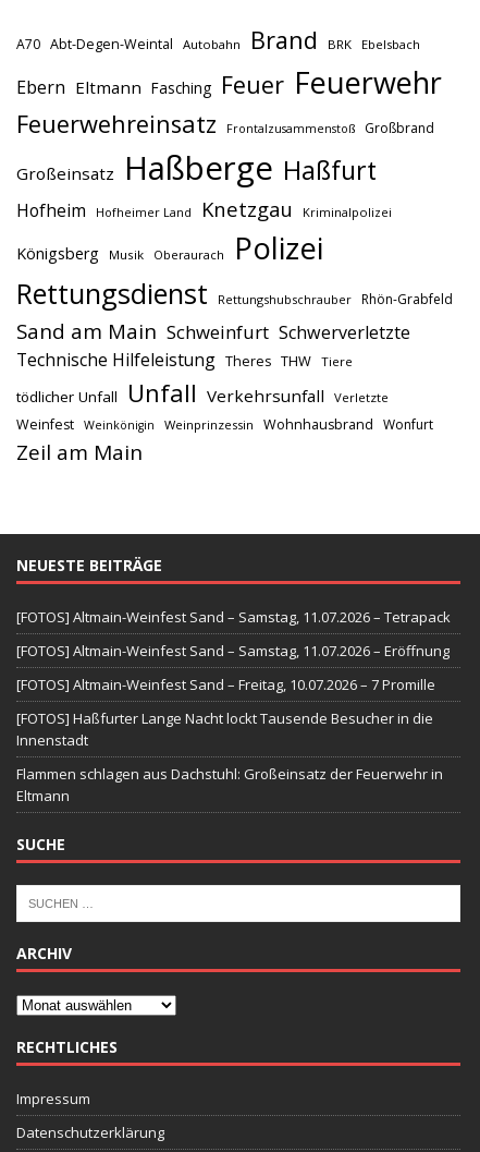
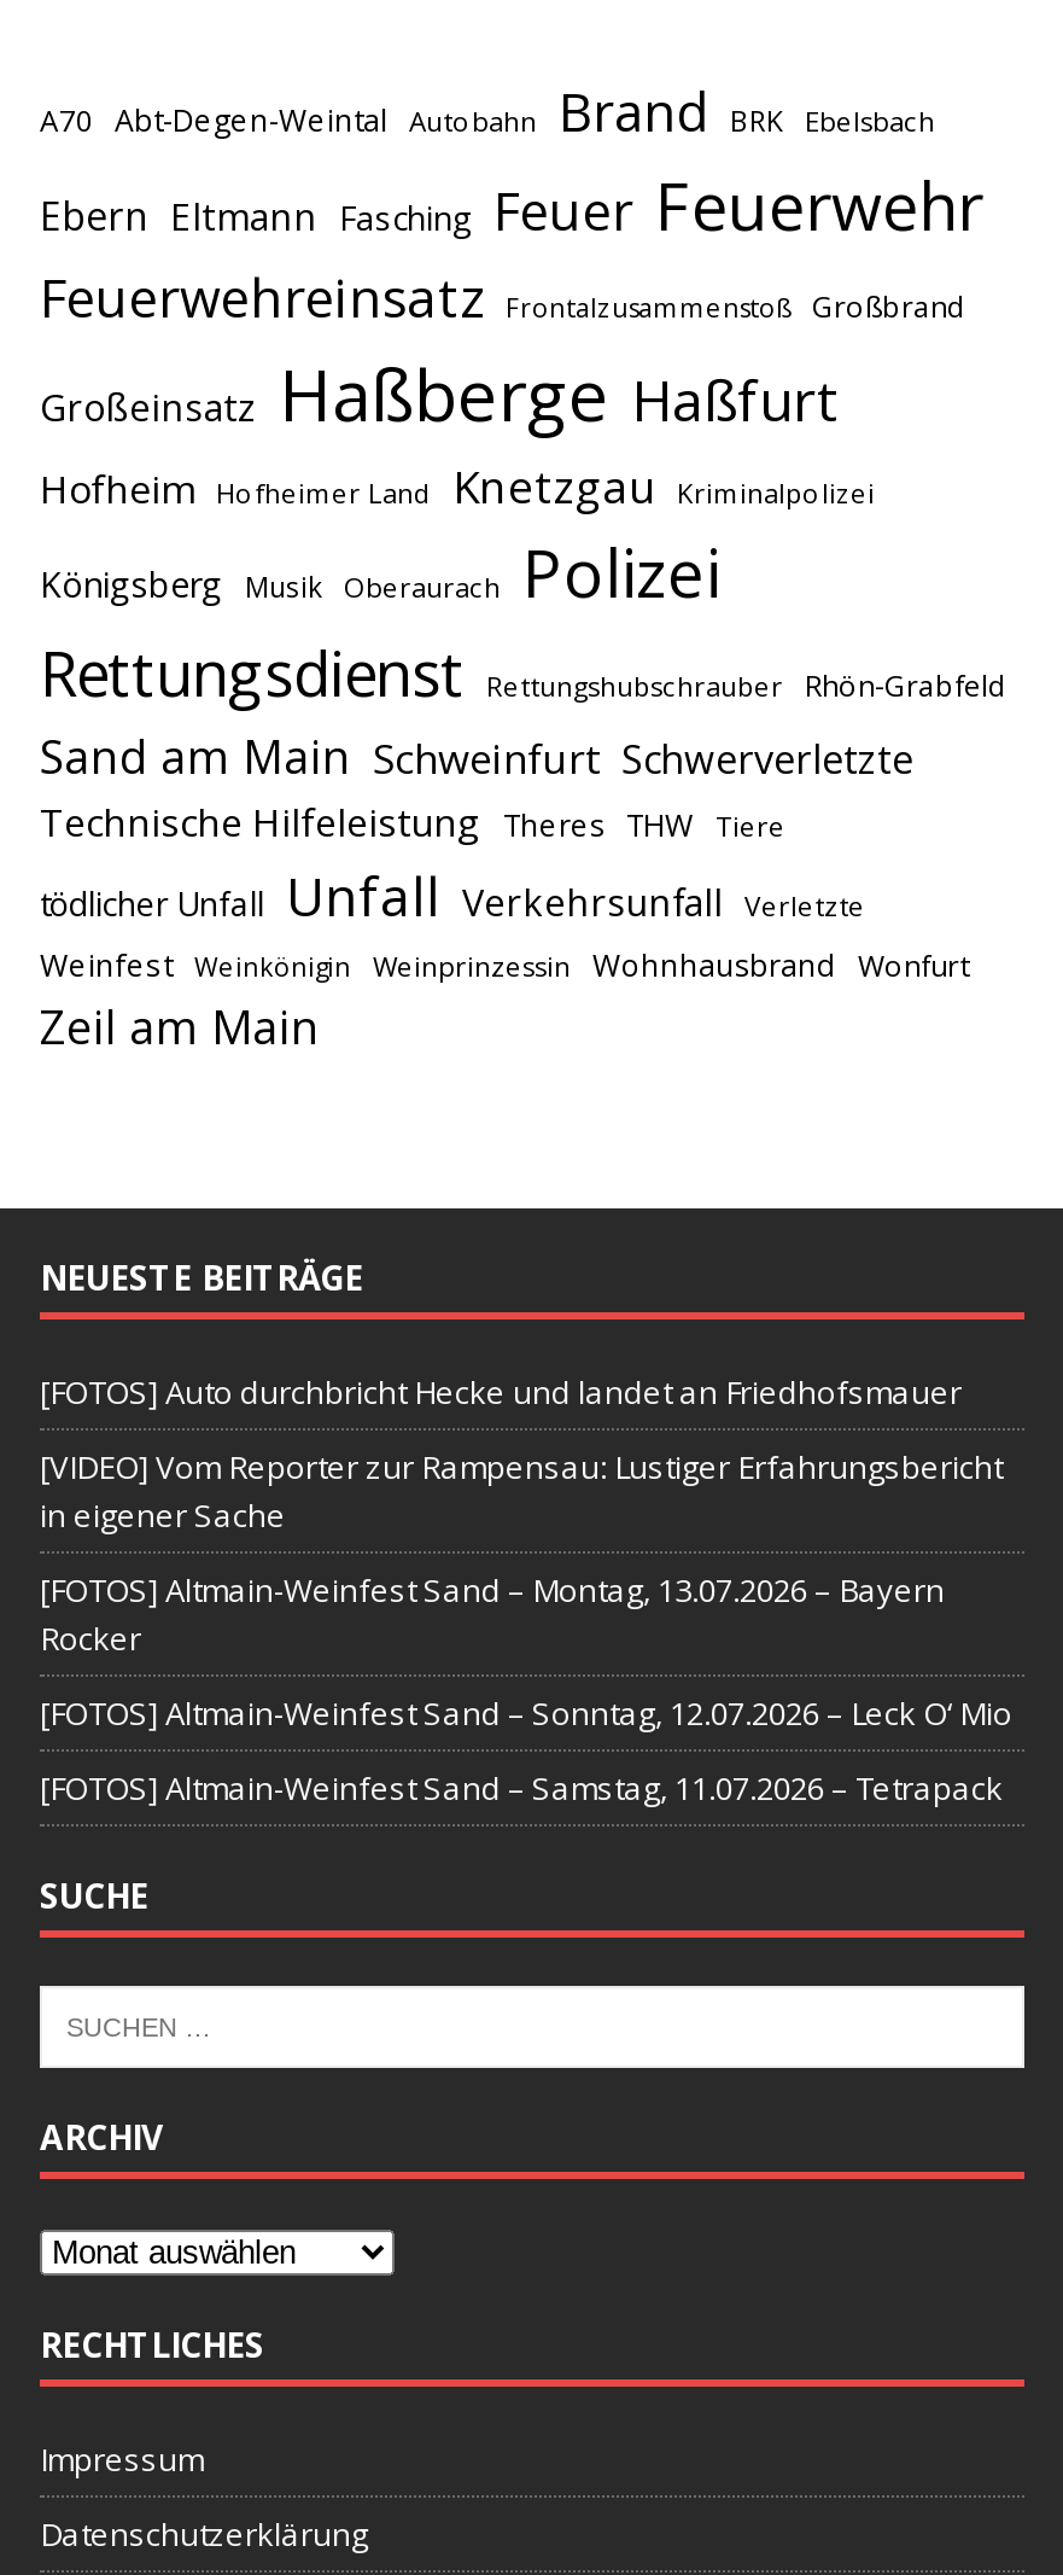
+ [FOTOS] Auto durchbricht Hecke und landet an Friedhofsmauer
+ [VIDEO] Vom Reporter zur Rampensau: Lustiger Erfahrungsbericht
+ in eigener Sache
+ [FOTOS] Altmain-Weinfest Sand – Montag, 13.07.2026 – Bayern
+ Rocker
+ [FOTOS] Altmain-Weinfest Sand – Sonntag, 12.07.2026 – Leck O‘ Mio

moved down: [FOTOS] Altmain-Weinfest Sand – Samstag, 11.07.2026 – Tetrapack

- [FOTOS] Altmain-Weinfest Sand – Samstag, 11.07.2026 – Eröffnung
- [FOTOS] Altmain-Weinfest Sand – Freitag, 10.07.2026 – 7 Promille
- [FOTOS] Haßfurter Lange Nacht lockt Tausende Besucher in die
- Innenstadt
- Flammen schlagen aus Dachstuhl: Großeinsatz der Feuerwehr in
- Eltmann
